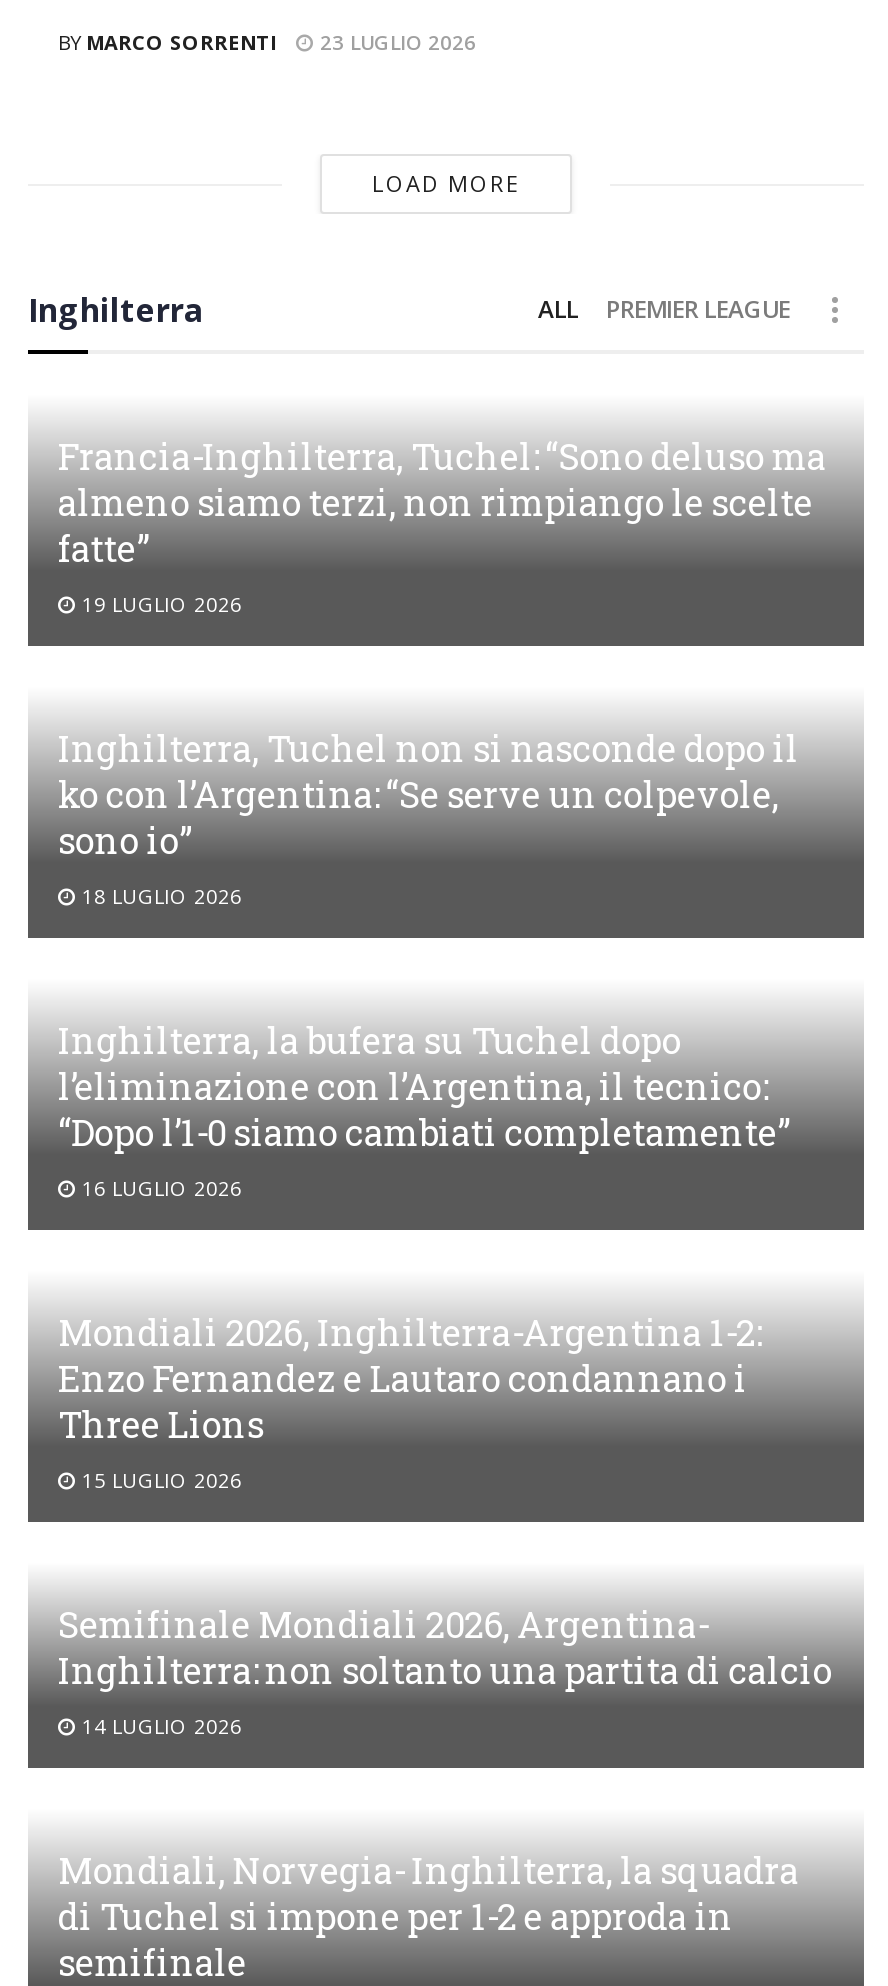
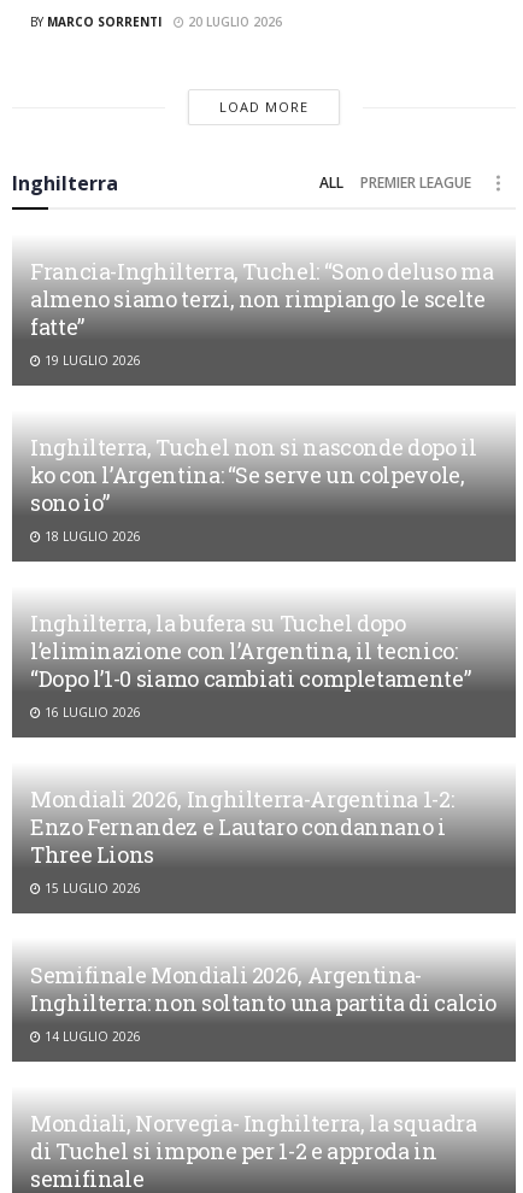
- BY MARCO SORRENTI 23 LUGLIO 2026
+ BY MARCO SORRENTI 20 LUGLIO 2026
